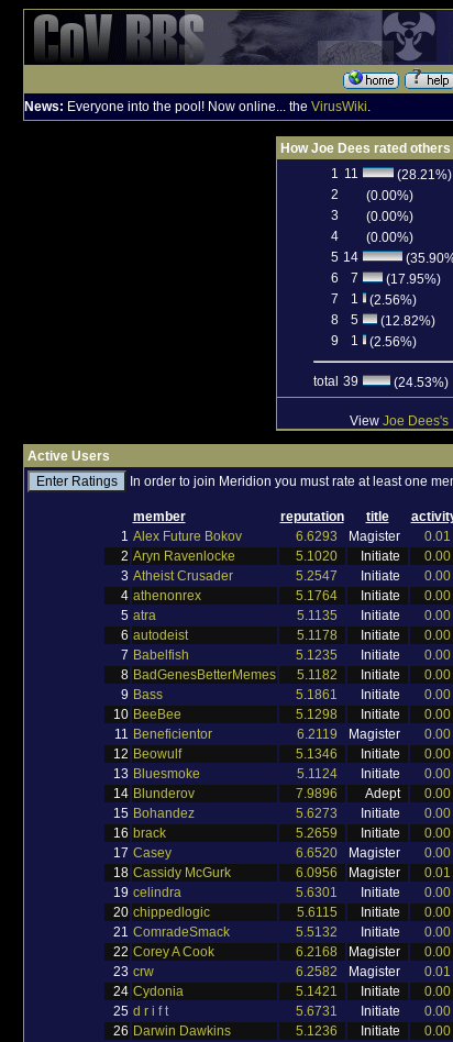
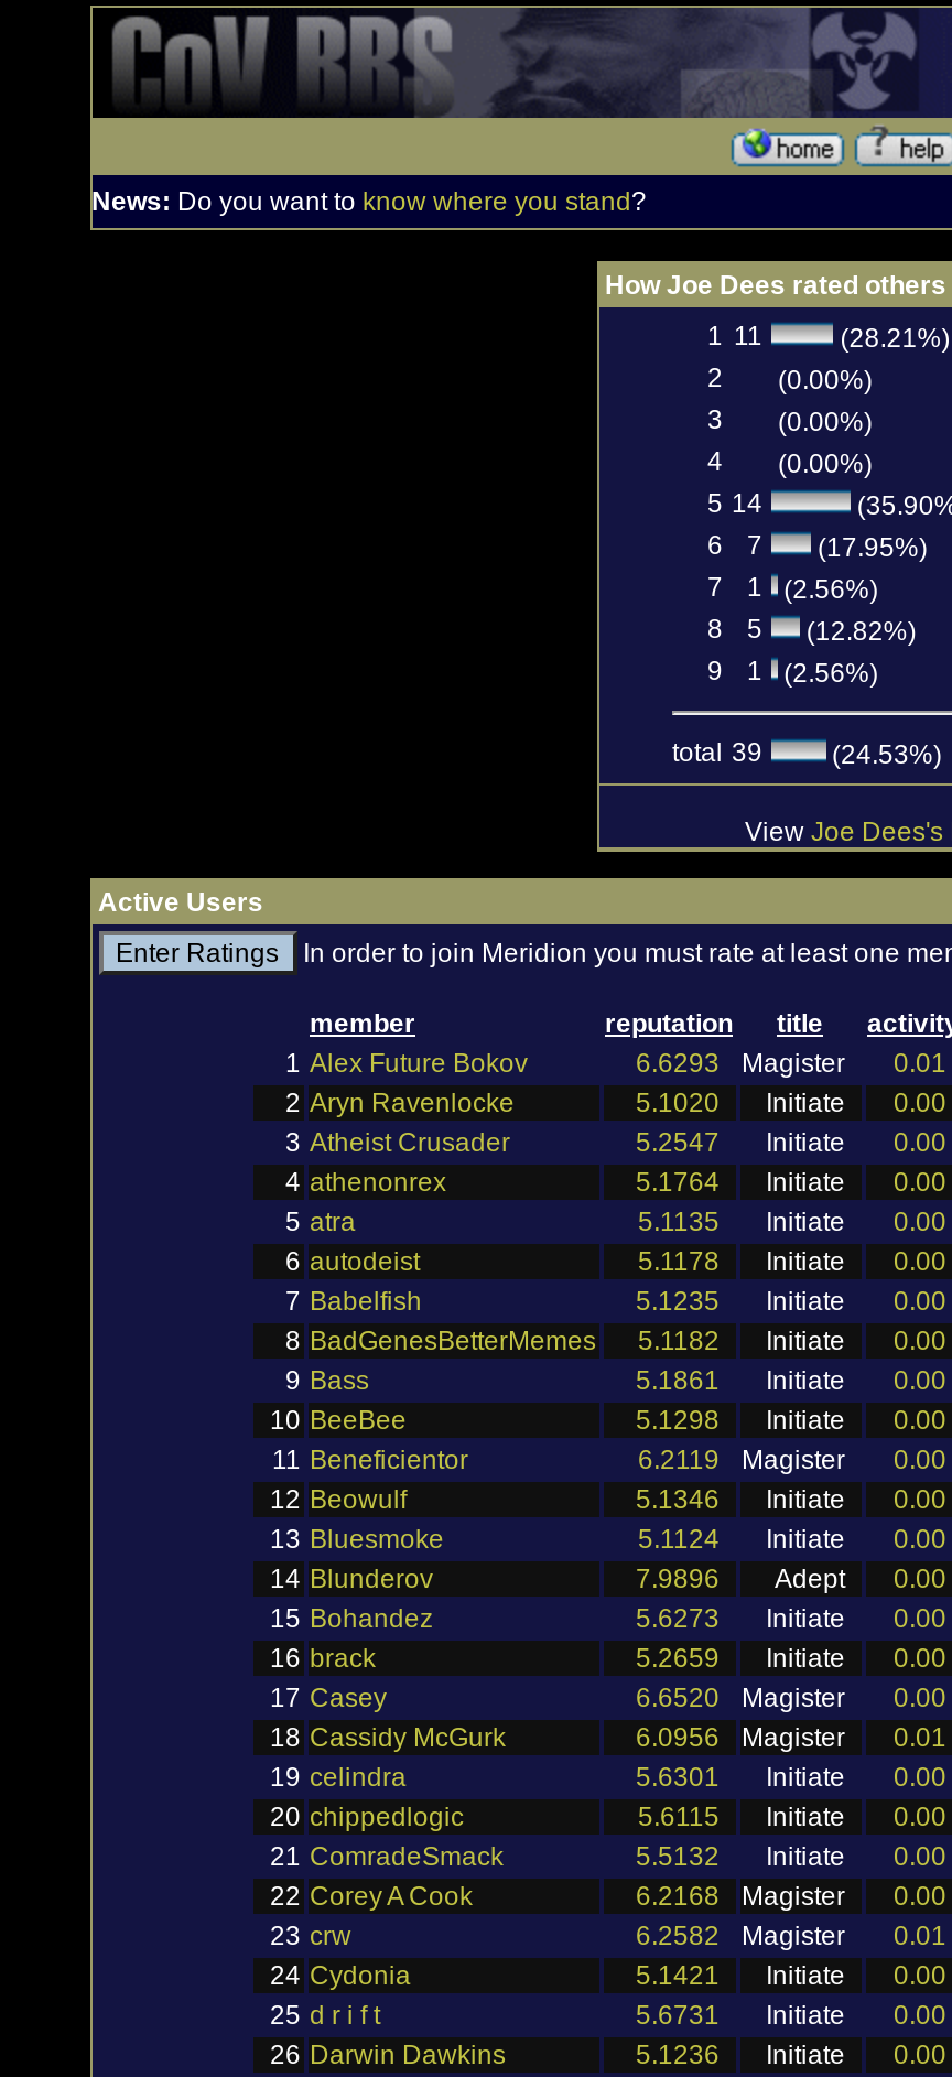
- News: Everyone into the pool! Now online... the VirusWiki.
+ News: Do you want to know where you stand?
